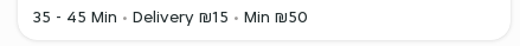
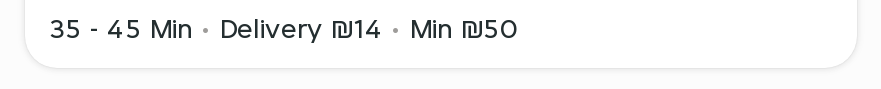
- 35 - 45 Min Delivery ₪15 Min ₪50
+ 35 - 45 Min Delivery ₪14 Min ₪50
